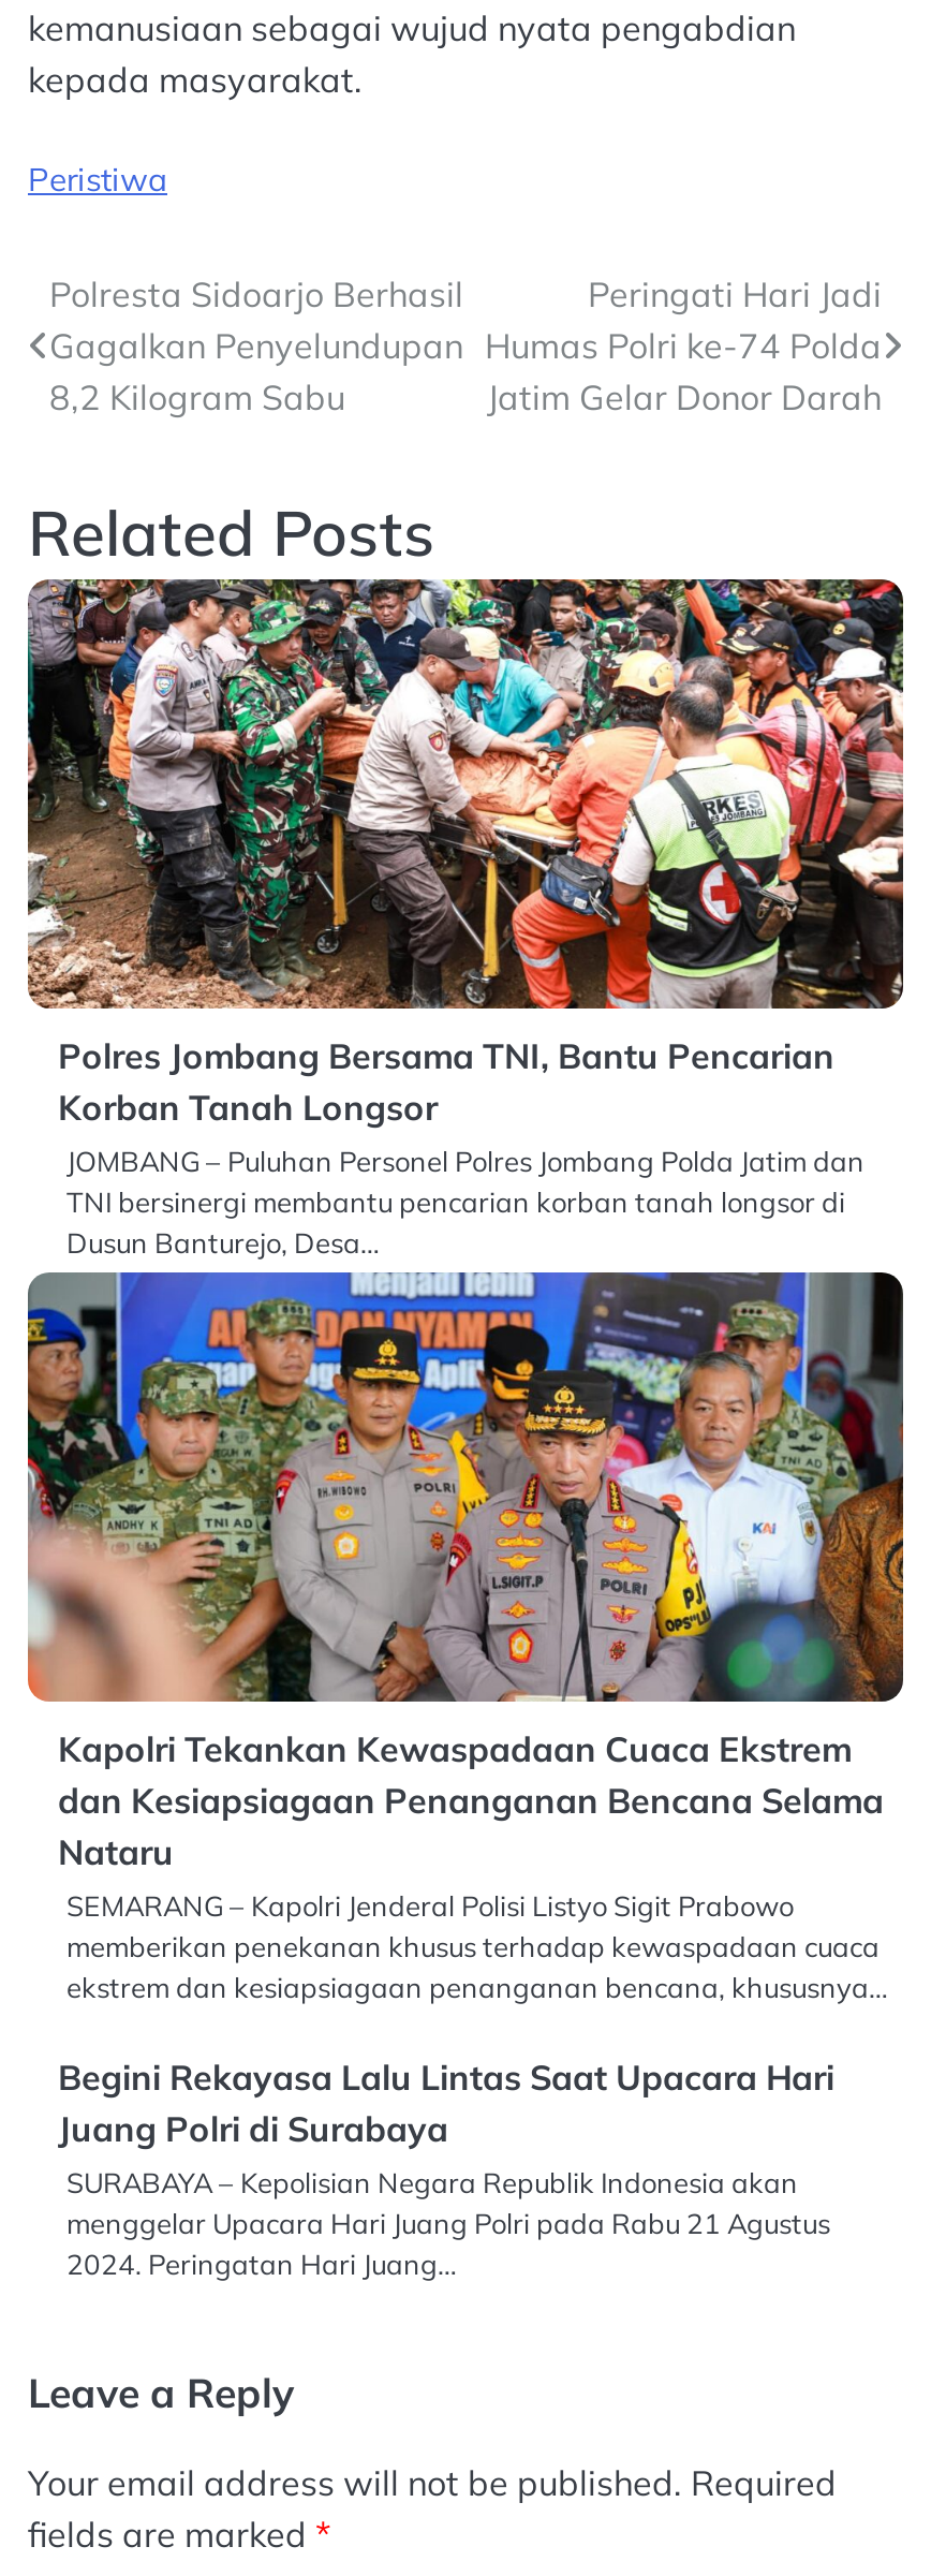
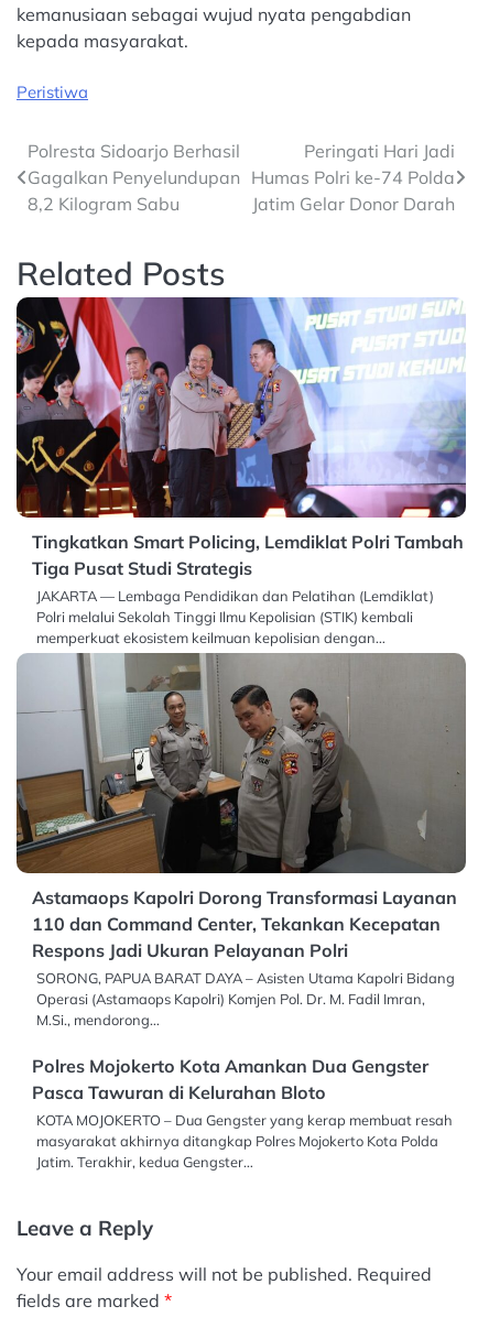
- [image]
- Polres Jombang Bersama TNI, Bantu Pencarian
- Korban Tanah Longsor
- JOMBANG – Puluhan Personel Polres Jombang Polda Jatim dan
- TNI bersinergi membantu pencarian korban tanah longsor di
- Dusun Banturejo, Desa…
+ [image]
+ Tingkatkan Smart Policing, Lemdiklat Polri Tambah
+ Tiga Pusat Studi Strategis
+ JAKARTA — Lembaga Pendidikan dan Pelatihan (Lemdiklat)
+ Polri melalui Sekolah Tinggi Ilmu Kepolisian (STIK) kembali
+ memperkuat ekosistem keilmuan kepolisian dengan…

- [image]
- Kapolri Tekankan Kewaspadaan Cuaca Ekstrem
- dan Kesiapsiagaan Penanganan Bencana Selama
- Nataru
- SEMARANG – Kapolri Jenderal Polisi Listyo Sigit Prabowo
- memberikan penekanan khusus terhadap kewaspadaan cuaca
- ekstrem dan kesiapsiagaan penanganan bencana, khususnya…
+ [image]
+ Astamaops Kapolri Dorong Transformasi Layanan
+ 110 dan Command Center, Tekankan Kecepatan
+ Respons Jadi Ukuran Pelayanan Polri
+ SORONG, PAPUA BARAT DAYA – Asisten Utama Kapolri Bidang
+ Operasi (Astamaops Kapolri) Komjen Pol. Dr. M. Fadil Imran,
+ M.Si., mendorong…

- Begini Rekayasa Lalu Lintas Saat Upacara Hari
- Juang Polri di Surabaya
- SURABAYA – Kepolisian Negara Republik Indonesia akan
- menggelar Upacara Hari Juang Polri pada Rabu 21 Agustus
- 2024. Peringatan Hari Juang…
+ Polres Mojokerto Kota Amankan Dua Gengster
+ Pasca Tawuran di Kelurahan Bloto
+ KOTA MOJOKERTO – Dua Gengster yang kerap membuat resah
+ masyarakat akhirnya ditangkap Polres Mojokerto Kota Polda
+ Jatim. Terakhir, kedua Gengster…
